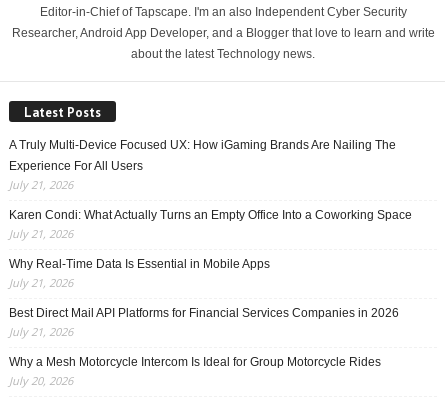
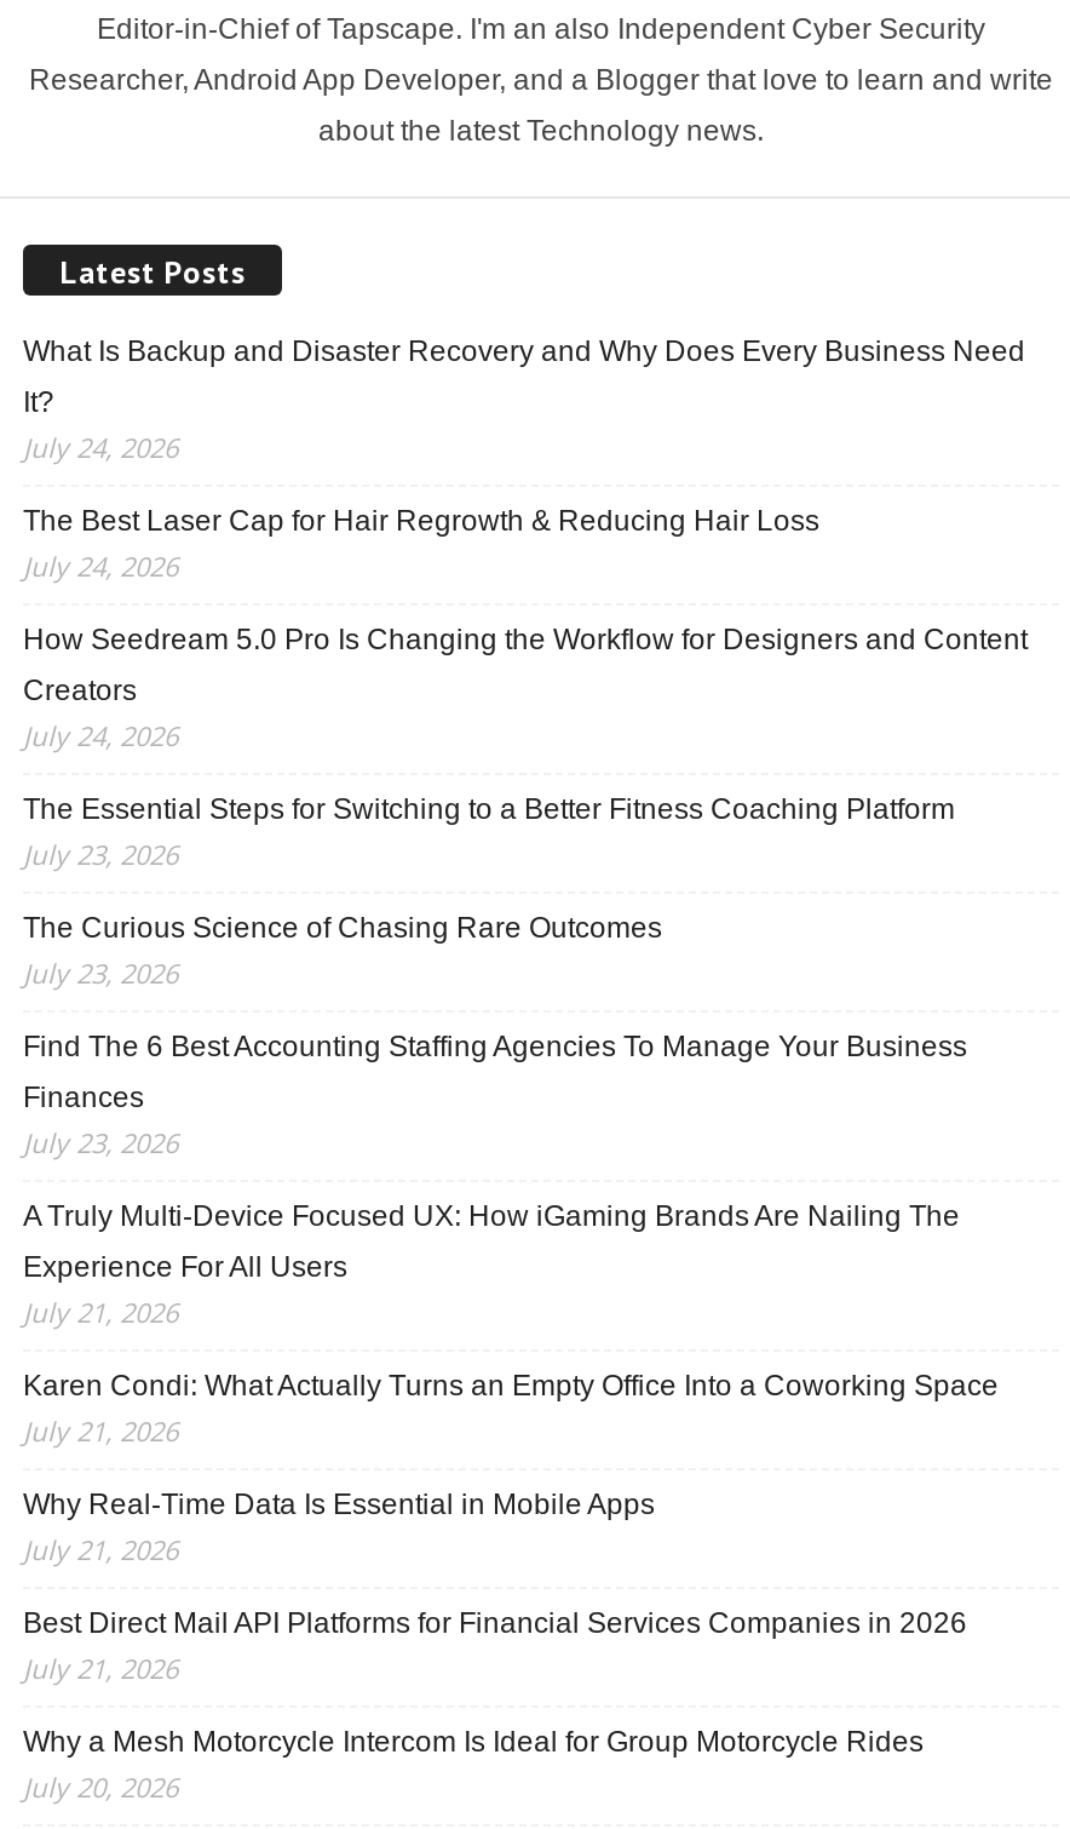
+ What Is Backup and Disaster Recovery and Why Does Every Business Need
+ It?
+ July 24, 2026
+ The Best Laser Cap for Hair Regrowth & Reducing Hair Loss
+ July 24, 2026
+ How Seedream 5.0 Pro Is Changing the Workflow for Designers and Content
+ Creators
+ July 24, 2026
+ The Essential Steps for Switching to a Better Fitness Coaching Platform
+ July 23, 2026
+ The Curious Science of Chasing Rare Outcomes
+ July 23, 2026
+ Find The 6 Best Accounting Staffing Agencies To Manage Your Business
+ Finances
+ July 23, 2026
